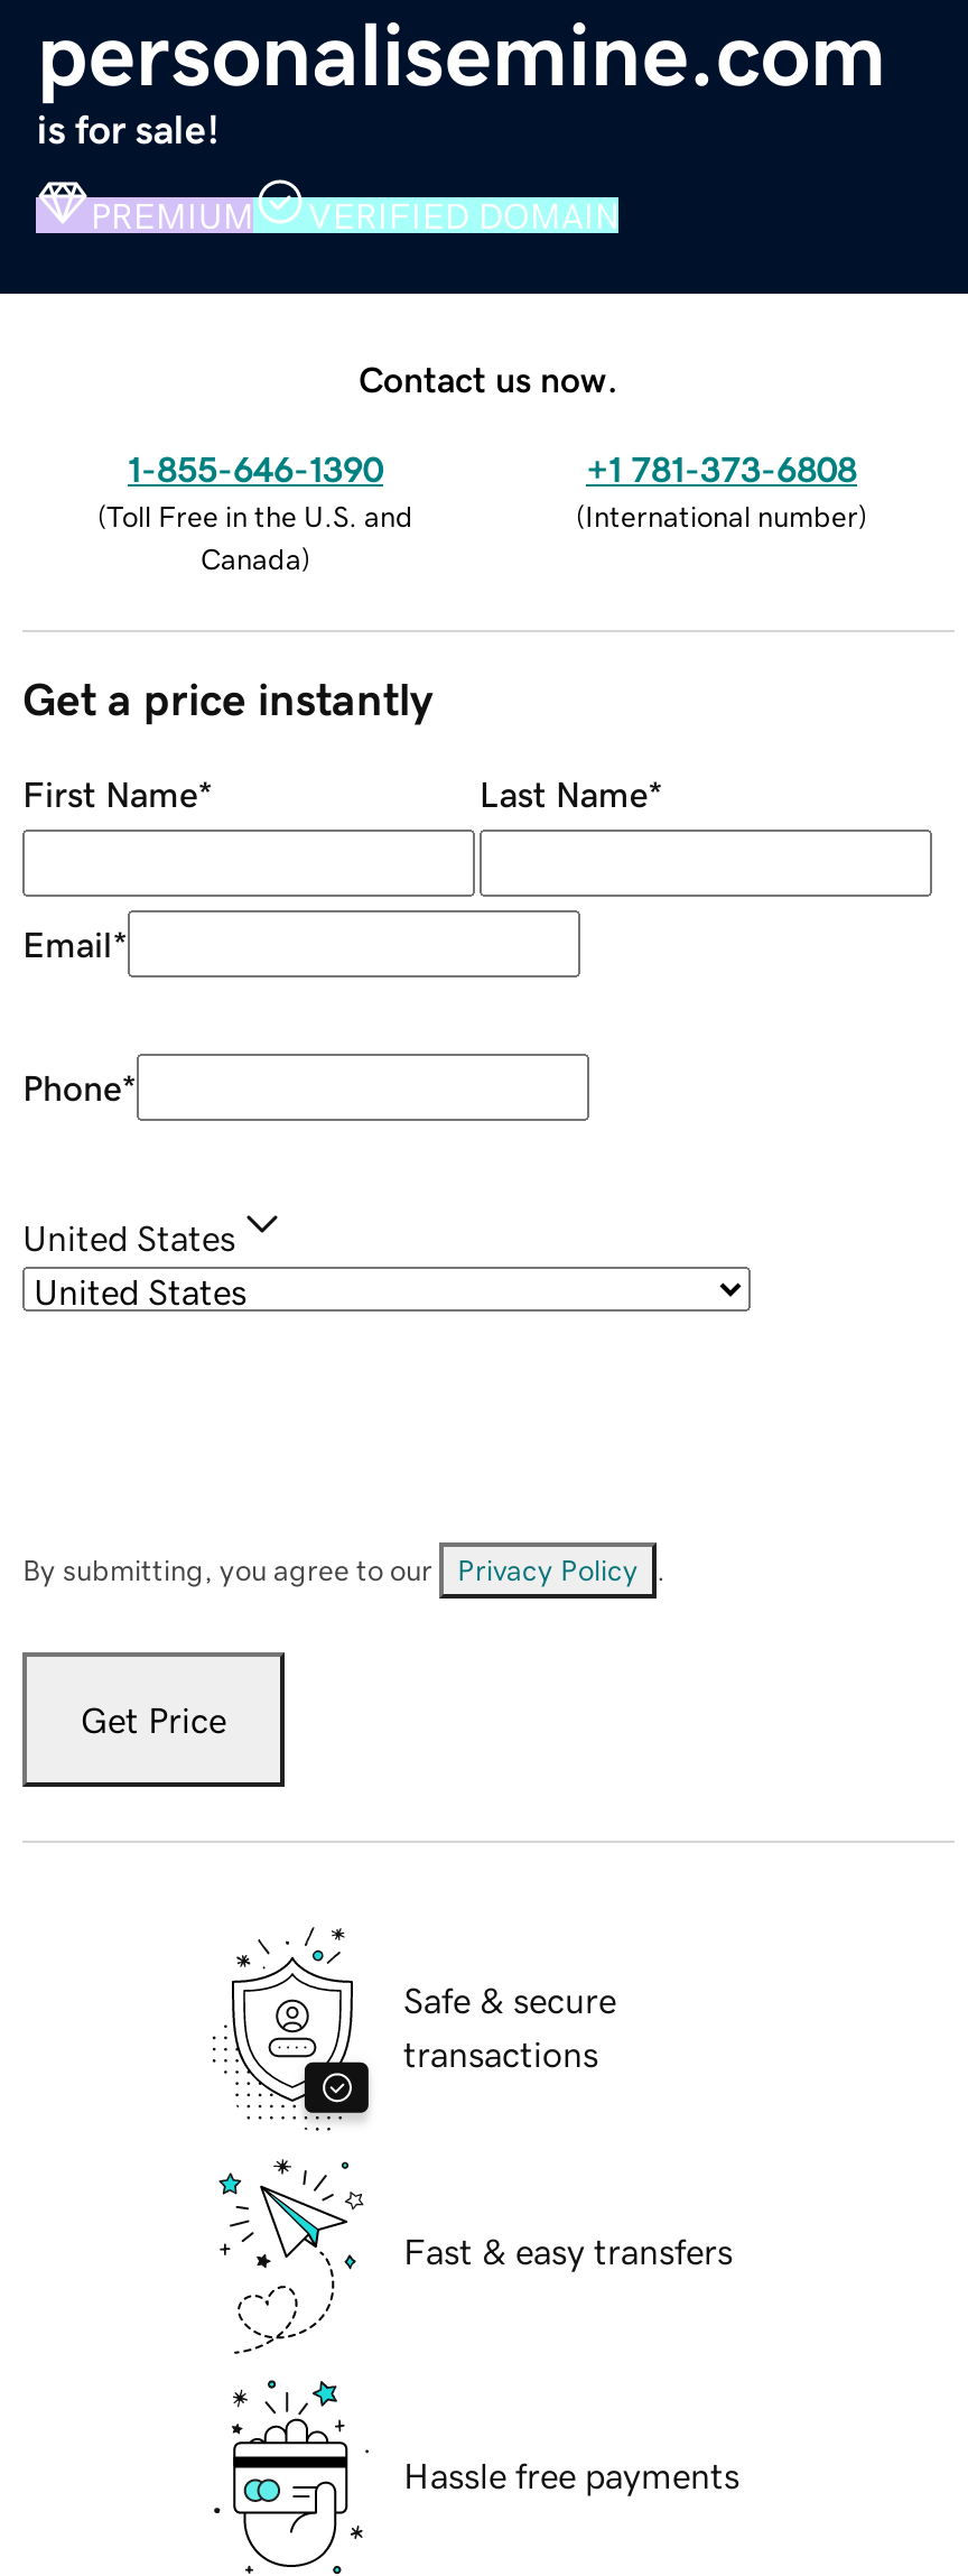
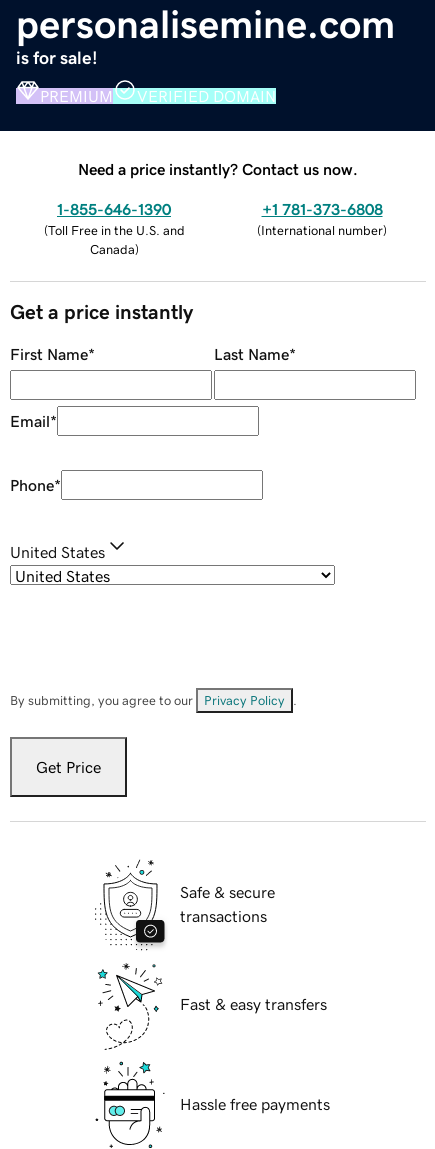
- Contact us now.
+ Need a price instantly? Contact us now.
